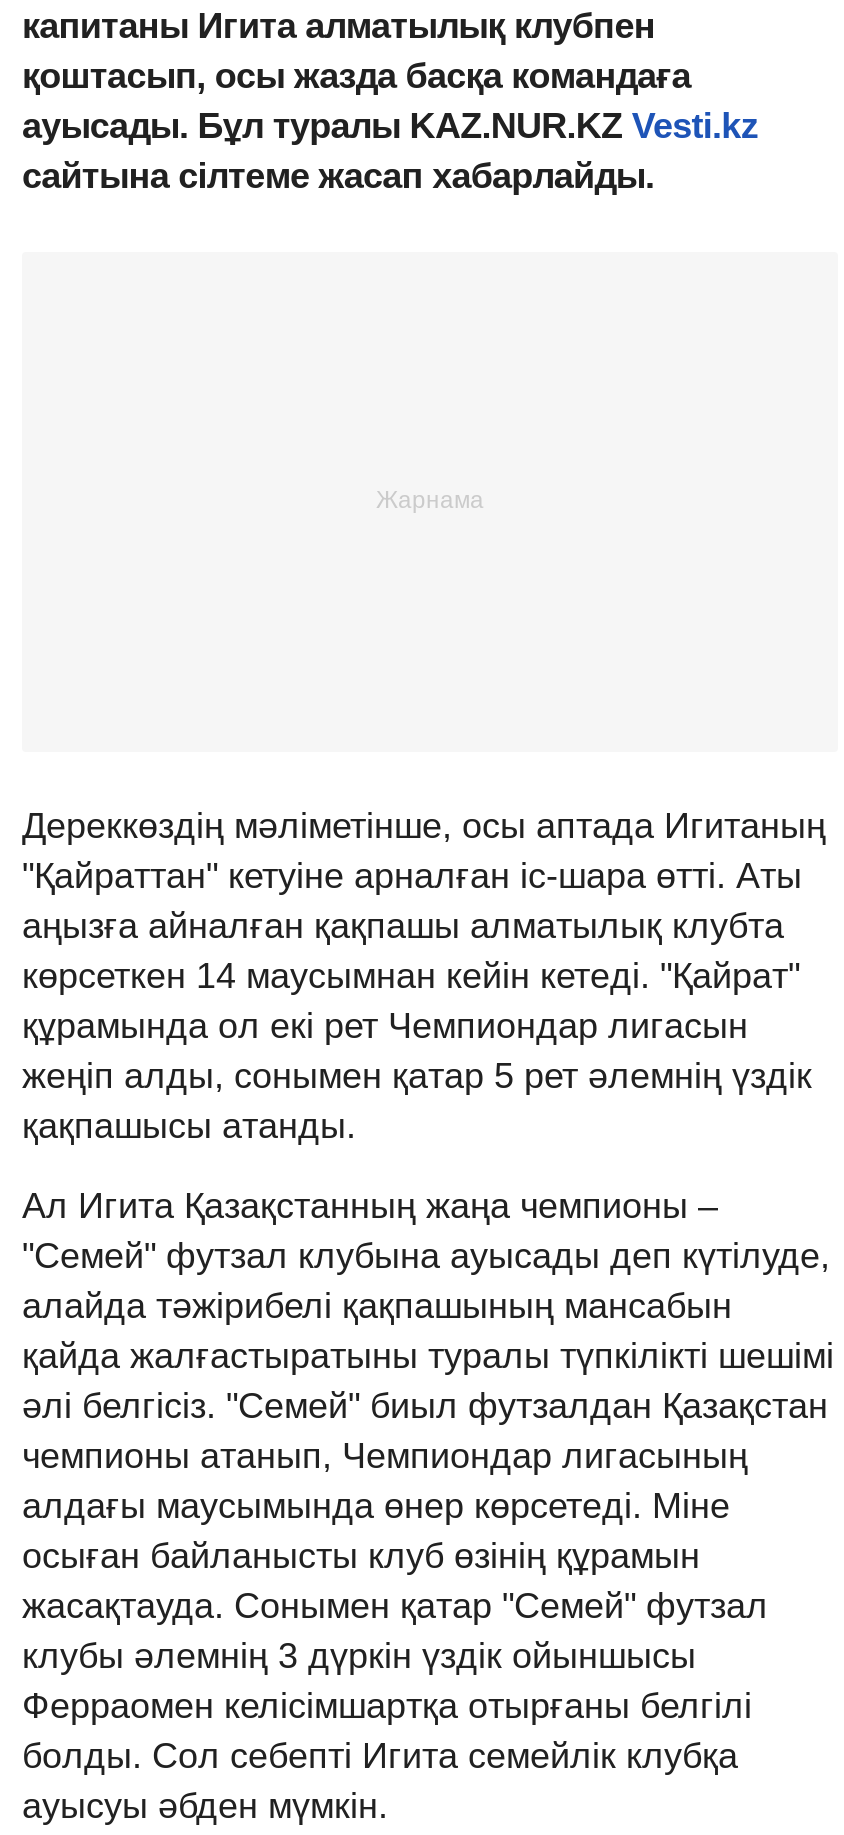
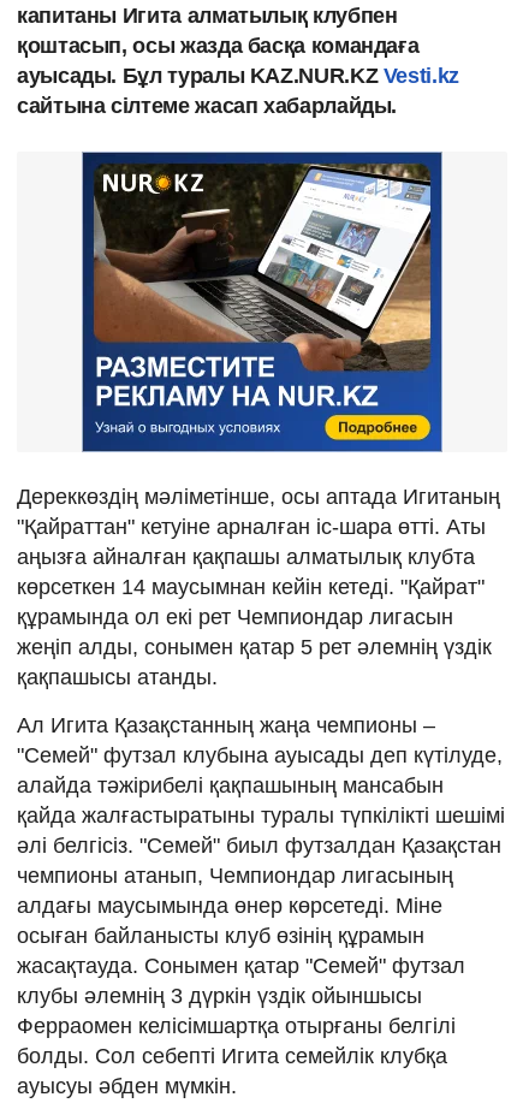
+ [image]
